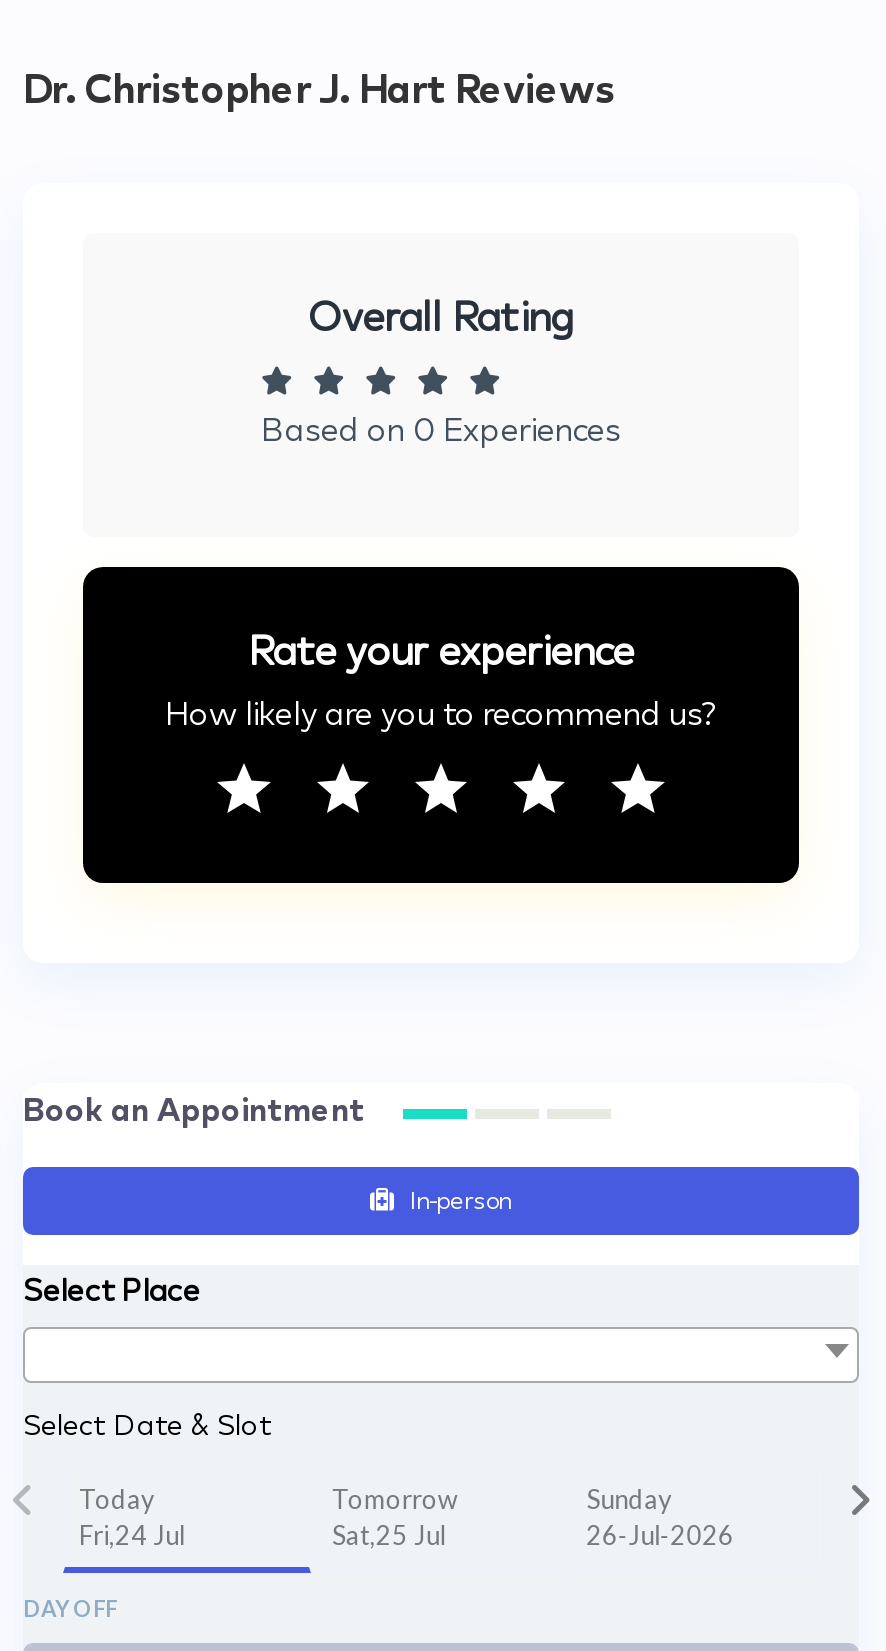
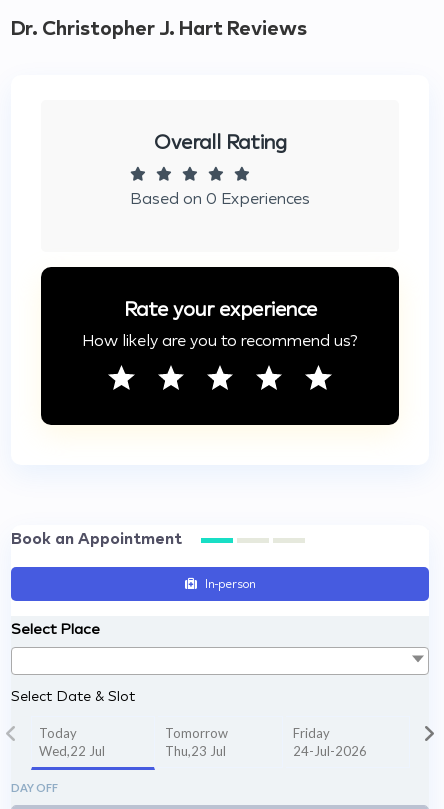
- Sunday
- 26-Jul-2026
+ Friday
+ 24-Jul-2026

- Fri,24 Jul
+ Wed,22 Jul

- Sat,25 Jul
+ Thu,23 Jul
